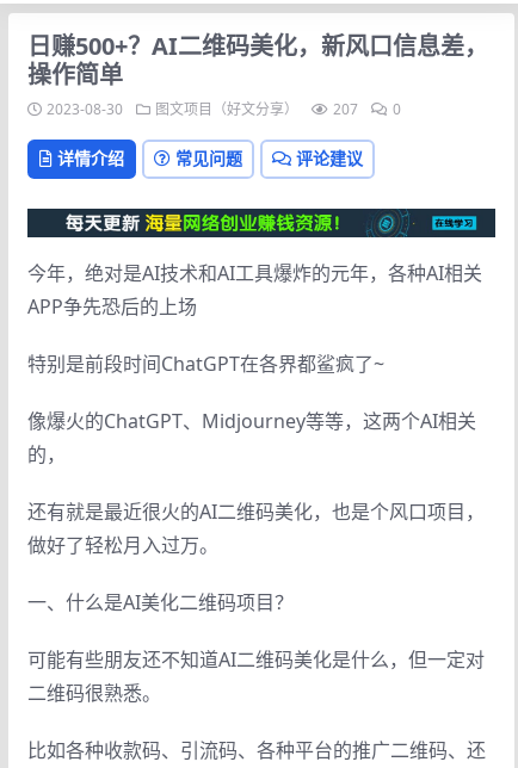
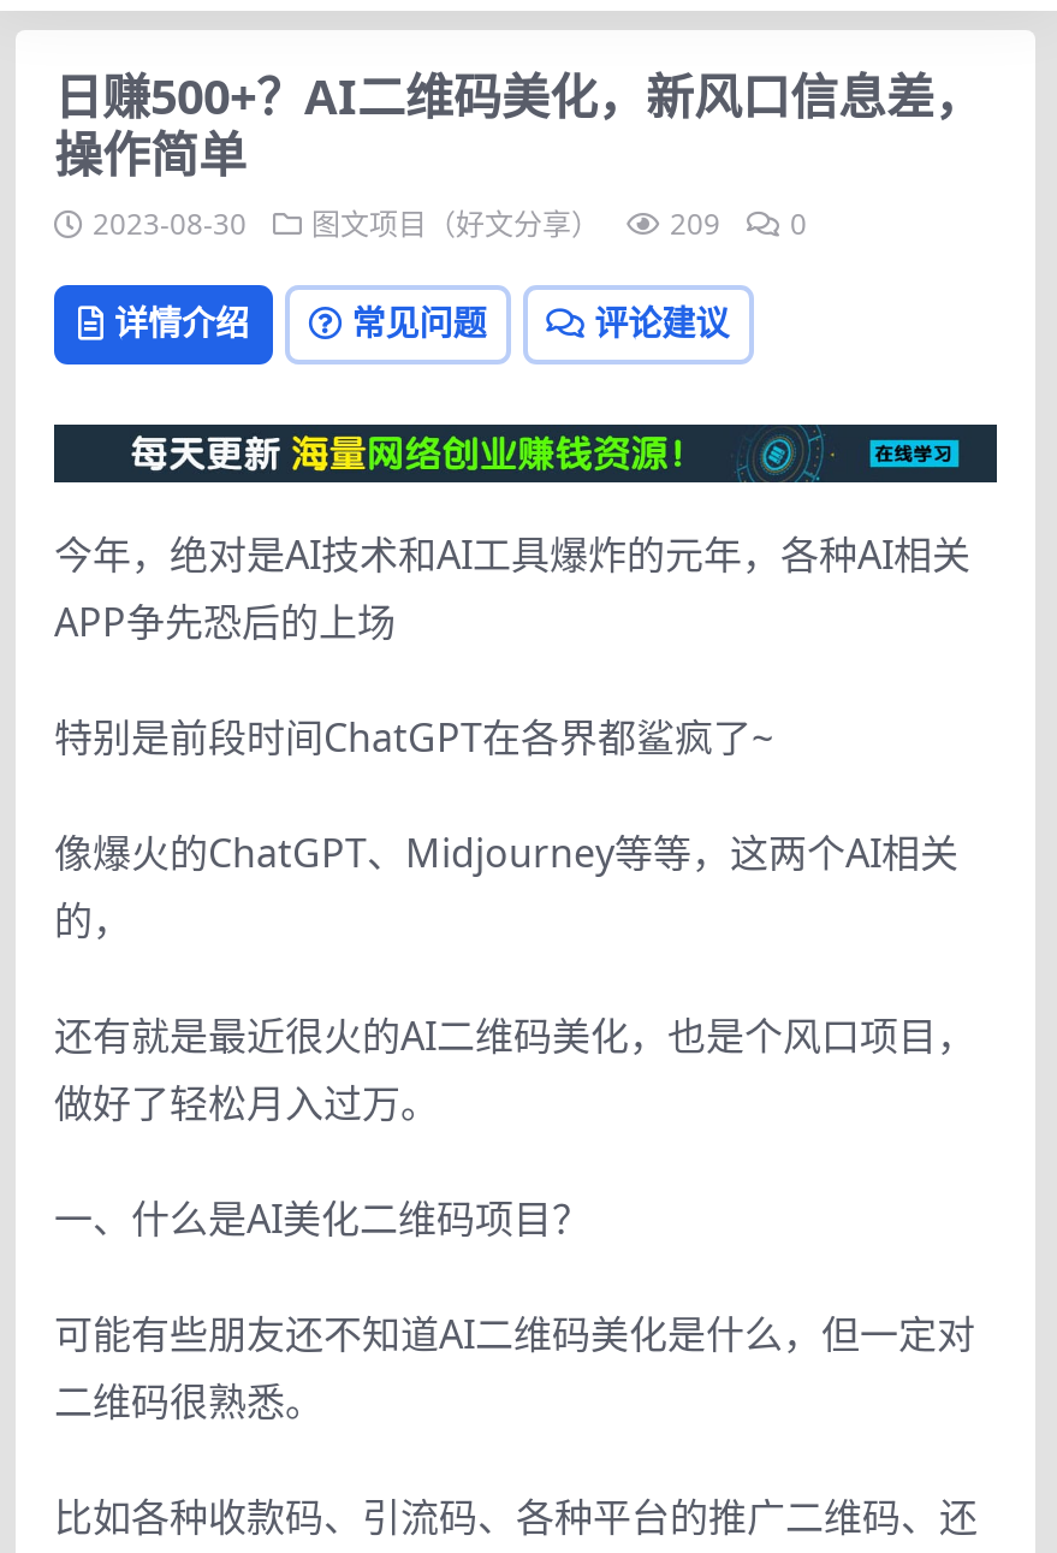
- 2023-08-30 图文项目（好文分享） 207 0
+ 2023-08-30 图文项目（好文分享） 209 0
